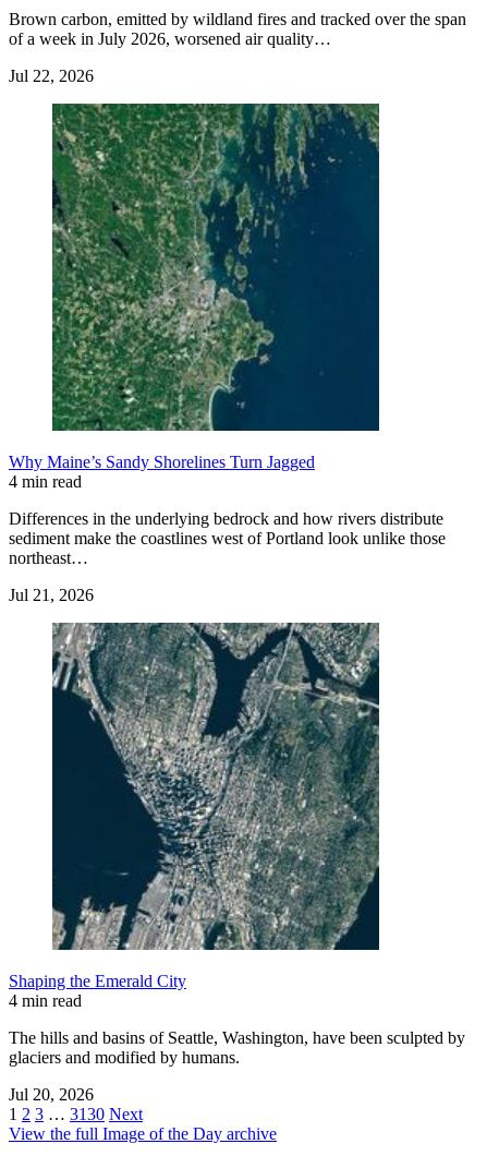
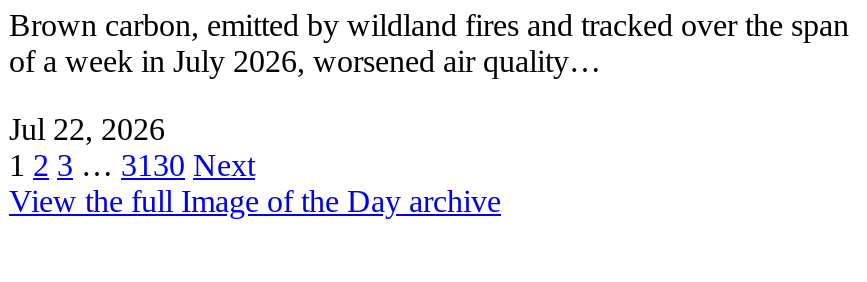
- [image]
- Why Maine’s Sandy Shorelines Turn Jagged
- 4 min read
- Differences in the underlying bedrock and how rivers distribute
- sediment make the coastlines west of Portland look unlike those
- northeast…
- Jul 21, 2026

- [image]
- Shaping the Emerald City
- 4 min read
- The hills and basins of Seattle, Washington, have been sculpted by
- glaciers and modified by humans.
- Jul 20, 2026
